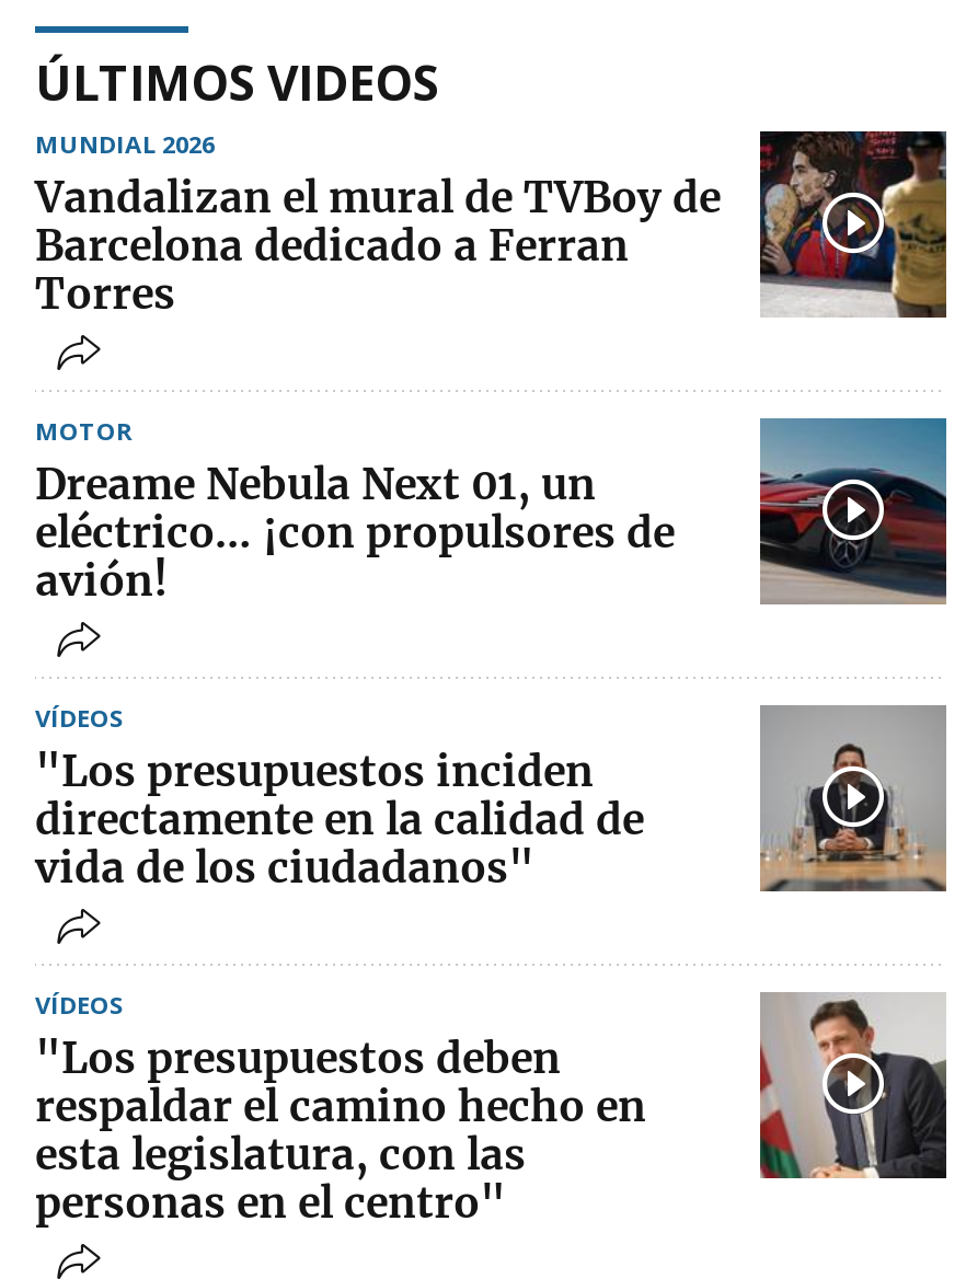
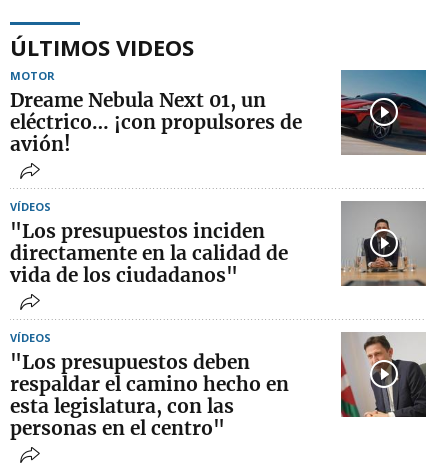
- [image]
- MUNDIAL 2026
- Vandalizan el mural de TVBoy de
- Barcelona dedicado a Ferran
- Torres
